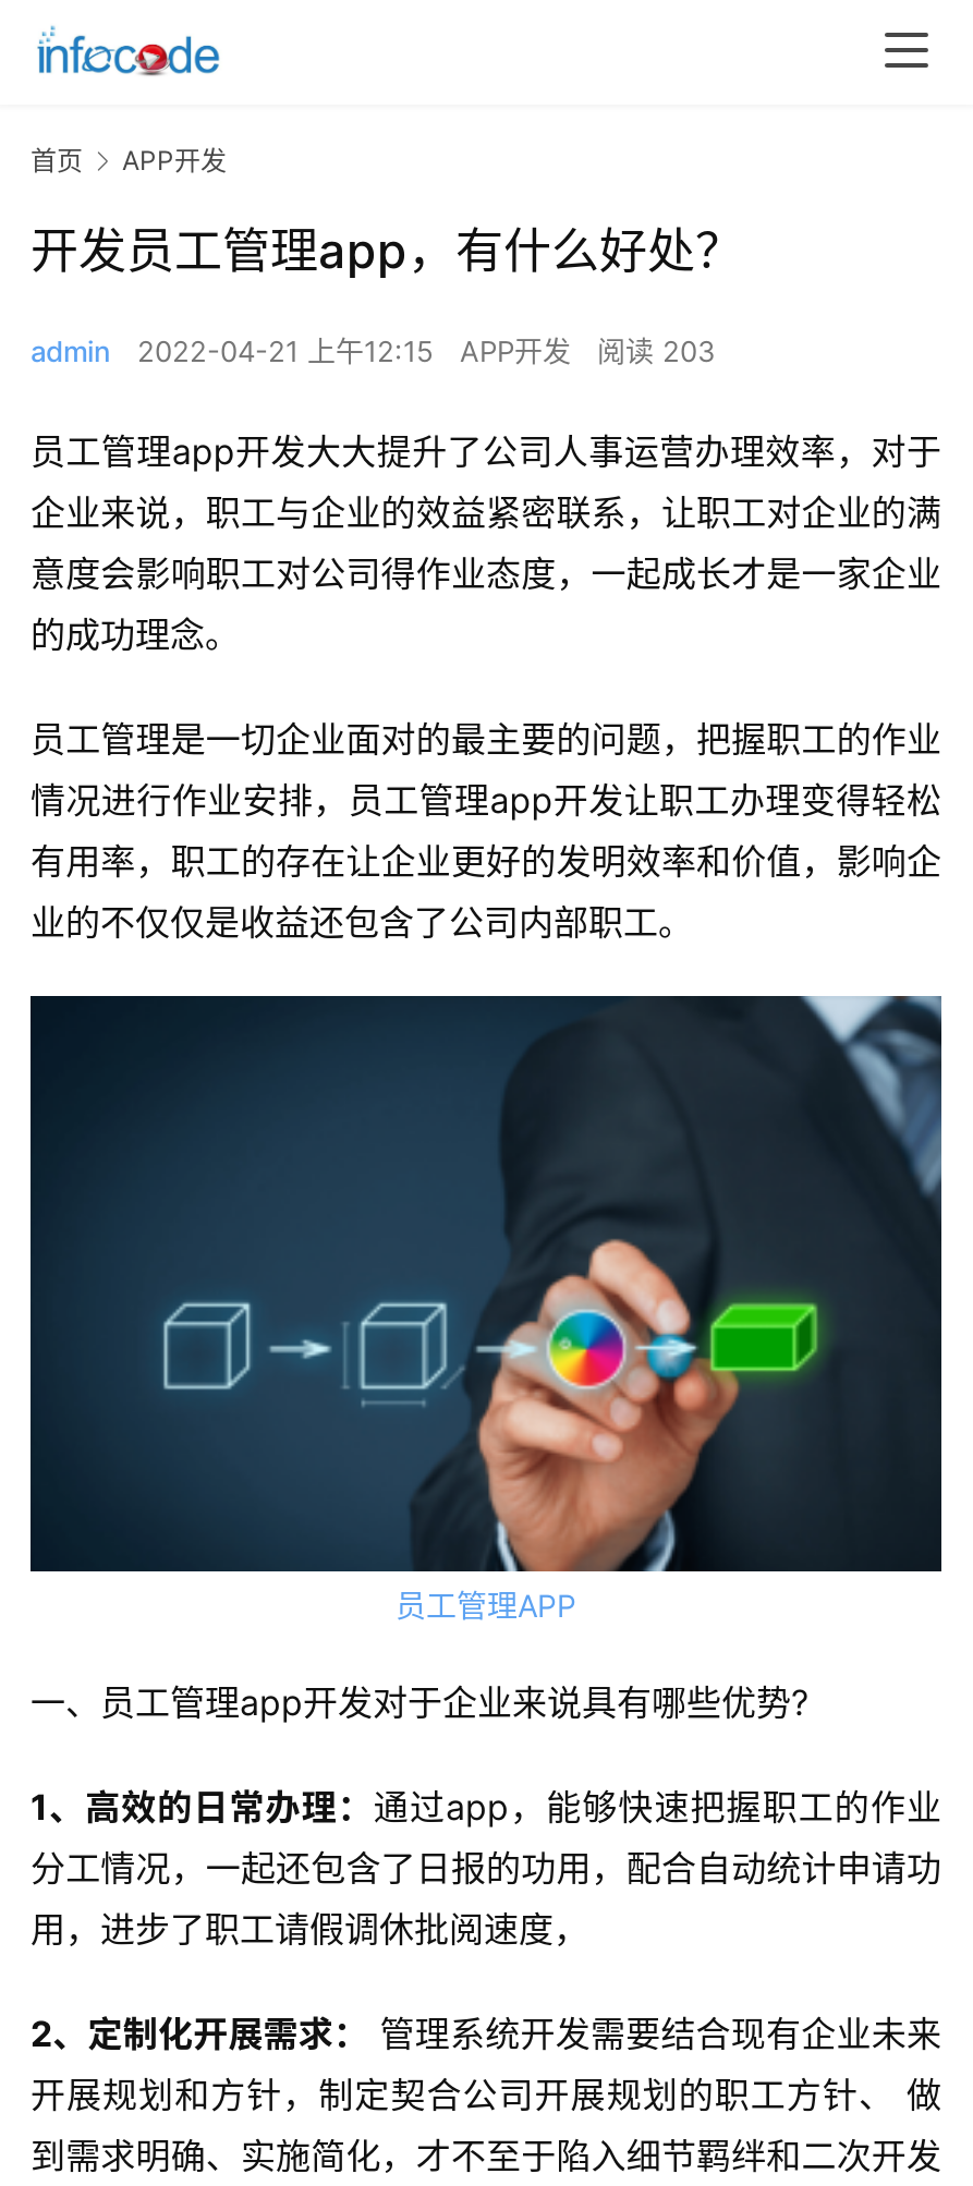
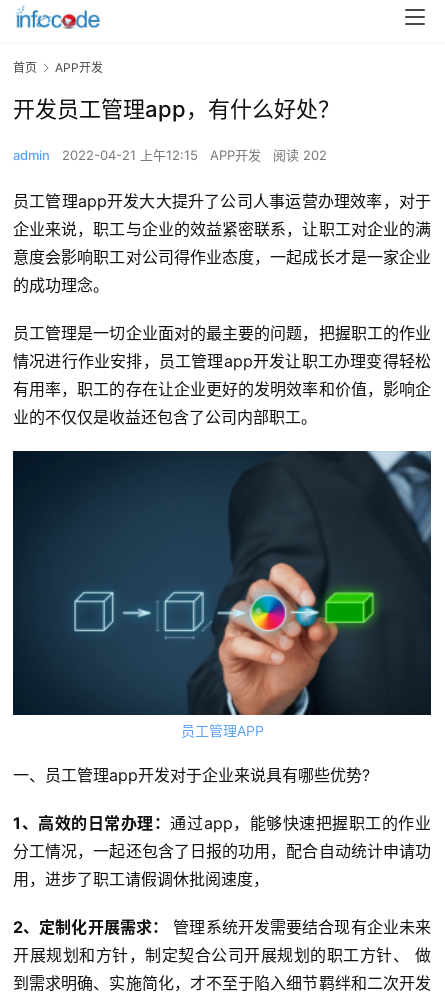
- admin 2022-04-21 上午12:15 APP开发 阅读 203
+ admin 2022-04-21 上午12:15 APP开发 阅读 202
